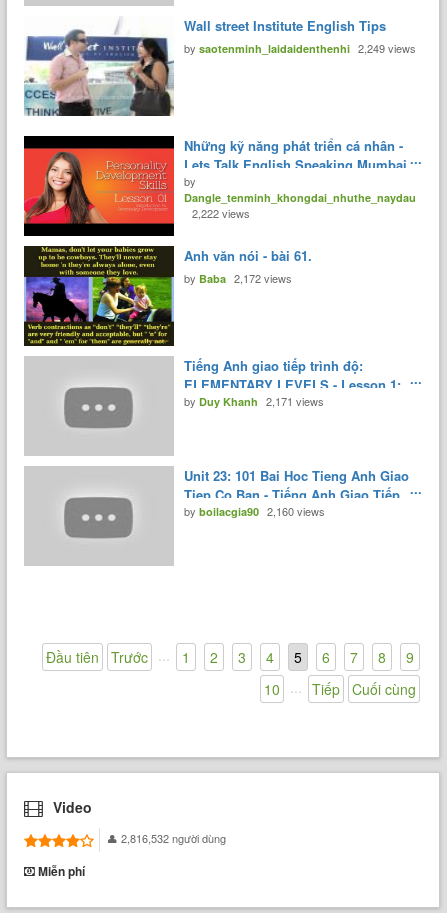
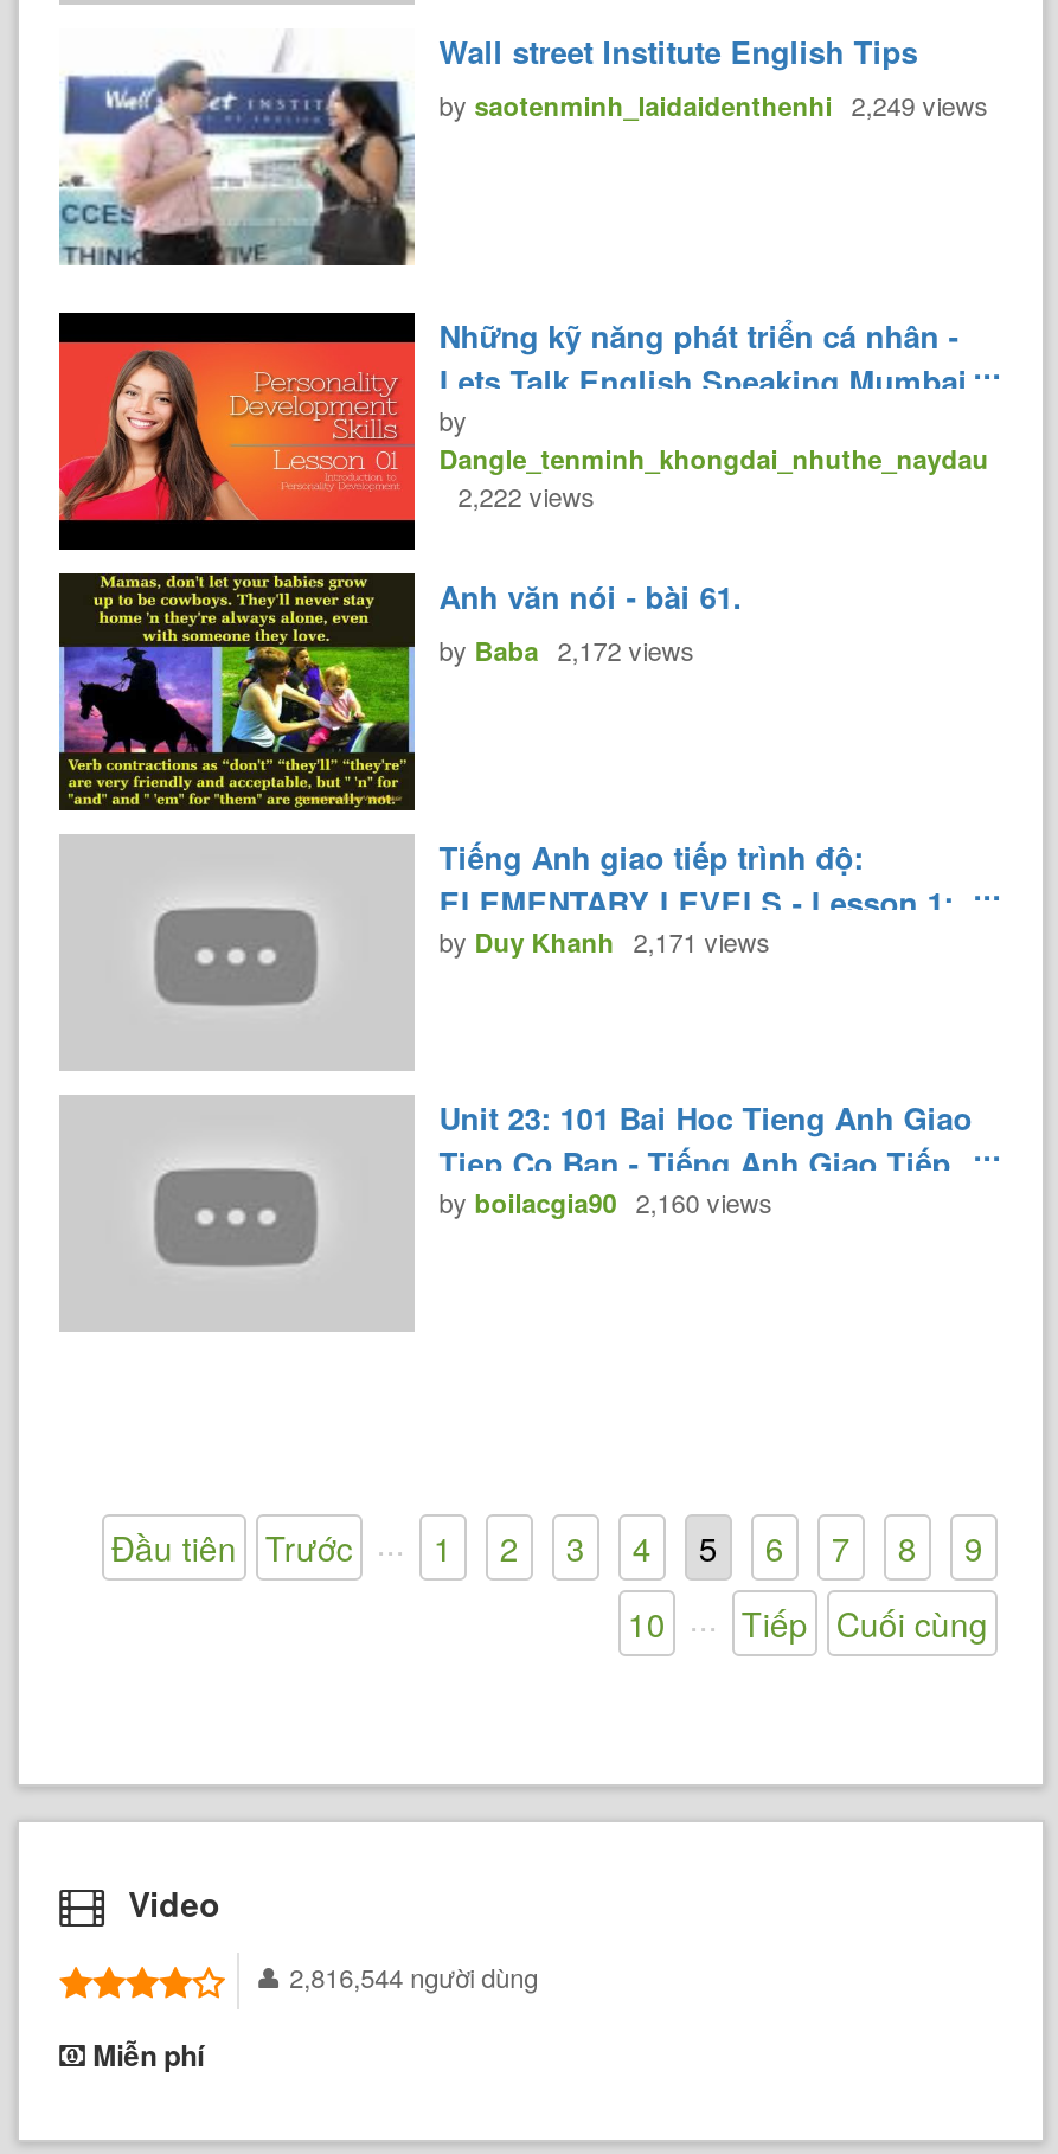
- 2,816,532 người dùng
+ 2,816,544 người dùng
